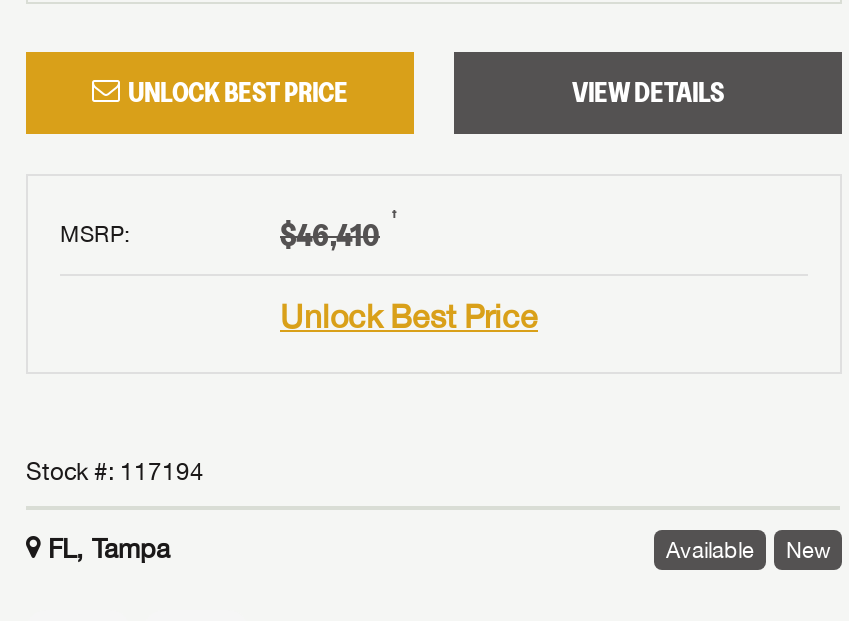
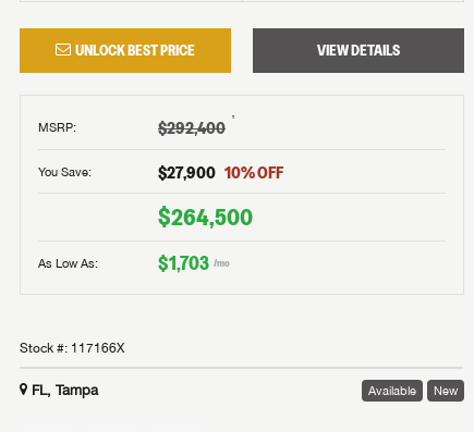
- $46,410
- Unlock Best Price
+ $292,400
+ You Save:
+ $27,900 10% OFF
+ $264,500
+ As Low As:
+ $1,703 /mo

- Stock #: 117194
+ Stock #: 117166X
